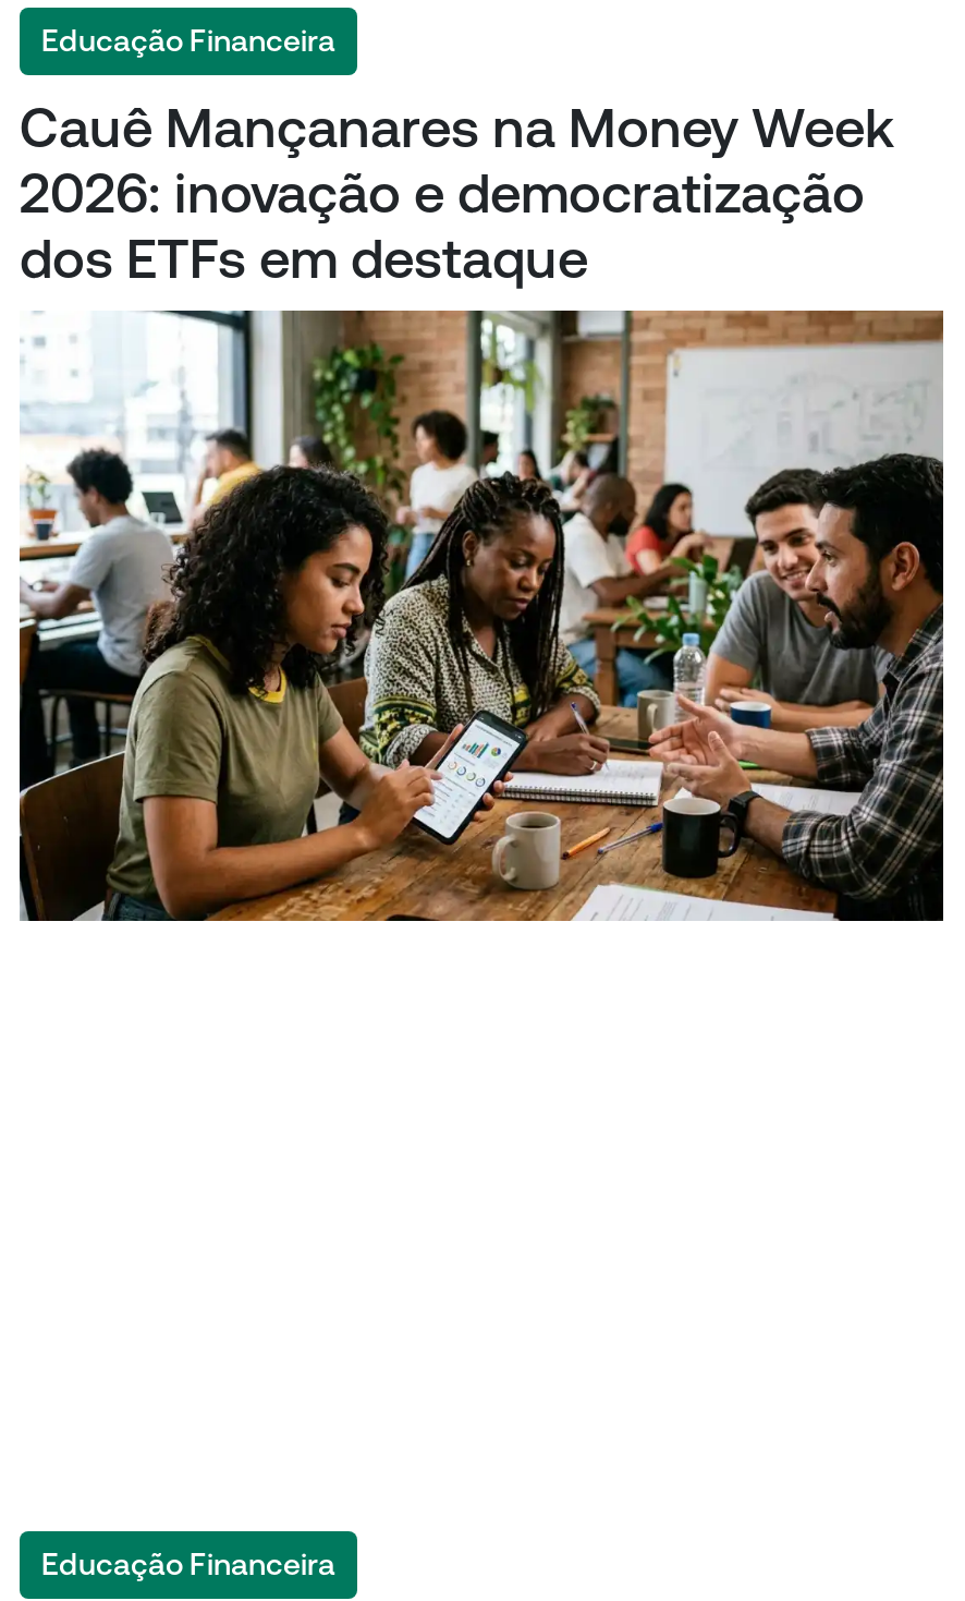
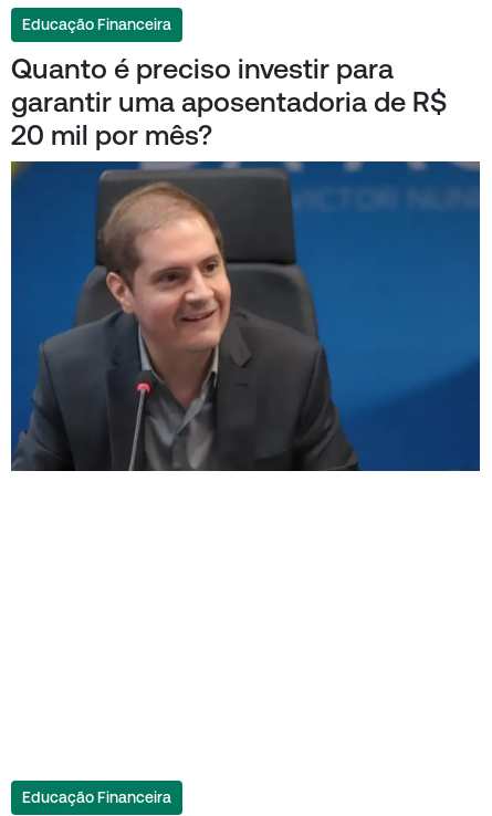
- Cauê Mançanares na Money Week
- 2026: inovação e democratização
- dos ETFs em destaque
+ Quanto é preciso investir para
+ garantir uma aposentadoria de R$
+ 20 mil por mês?

- [image]
+ [image]
